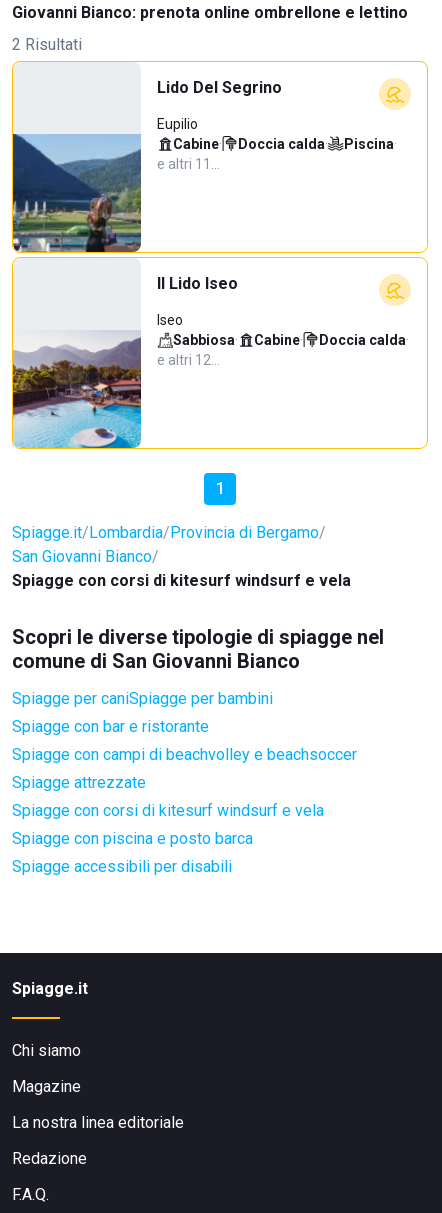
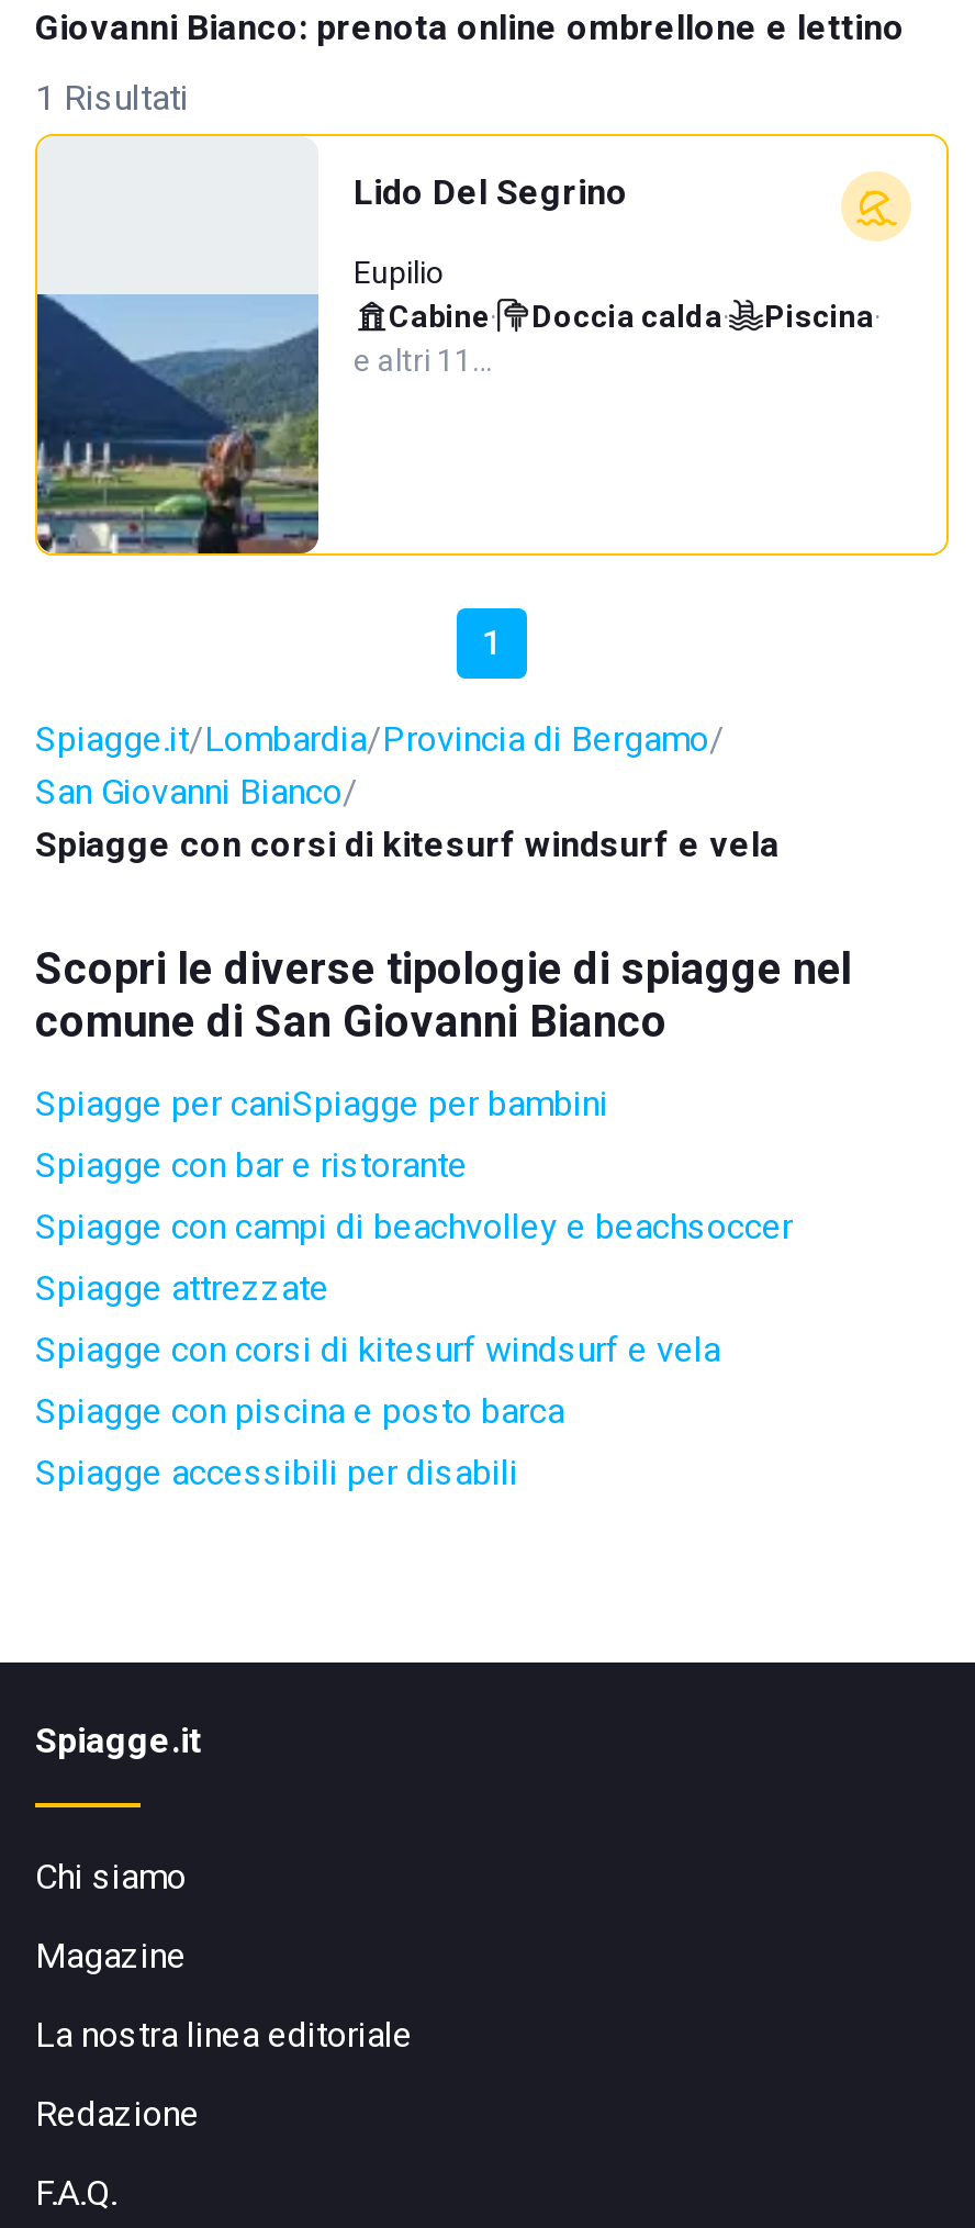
- 2 Risultati
+ 1 Risultati

- [image]
- Il Lido Iseo
- Iseo
- Sabbiosa·
- Cabine·
- Doccia calda·
- e altri 12…
